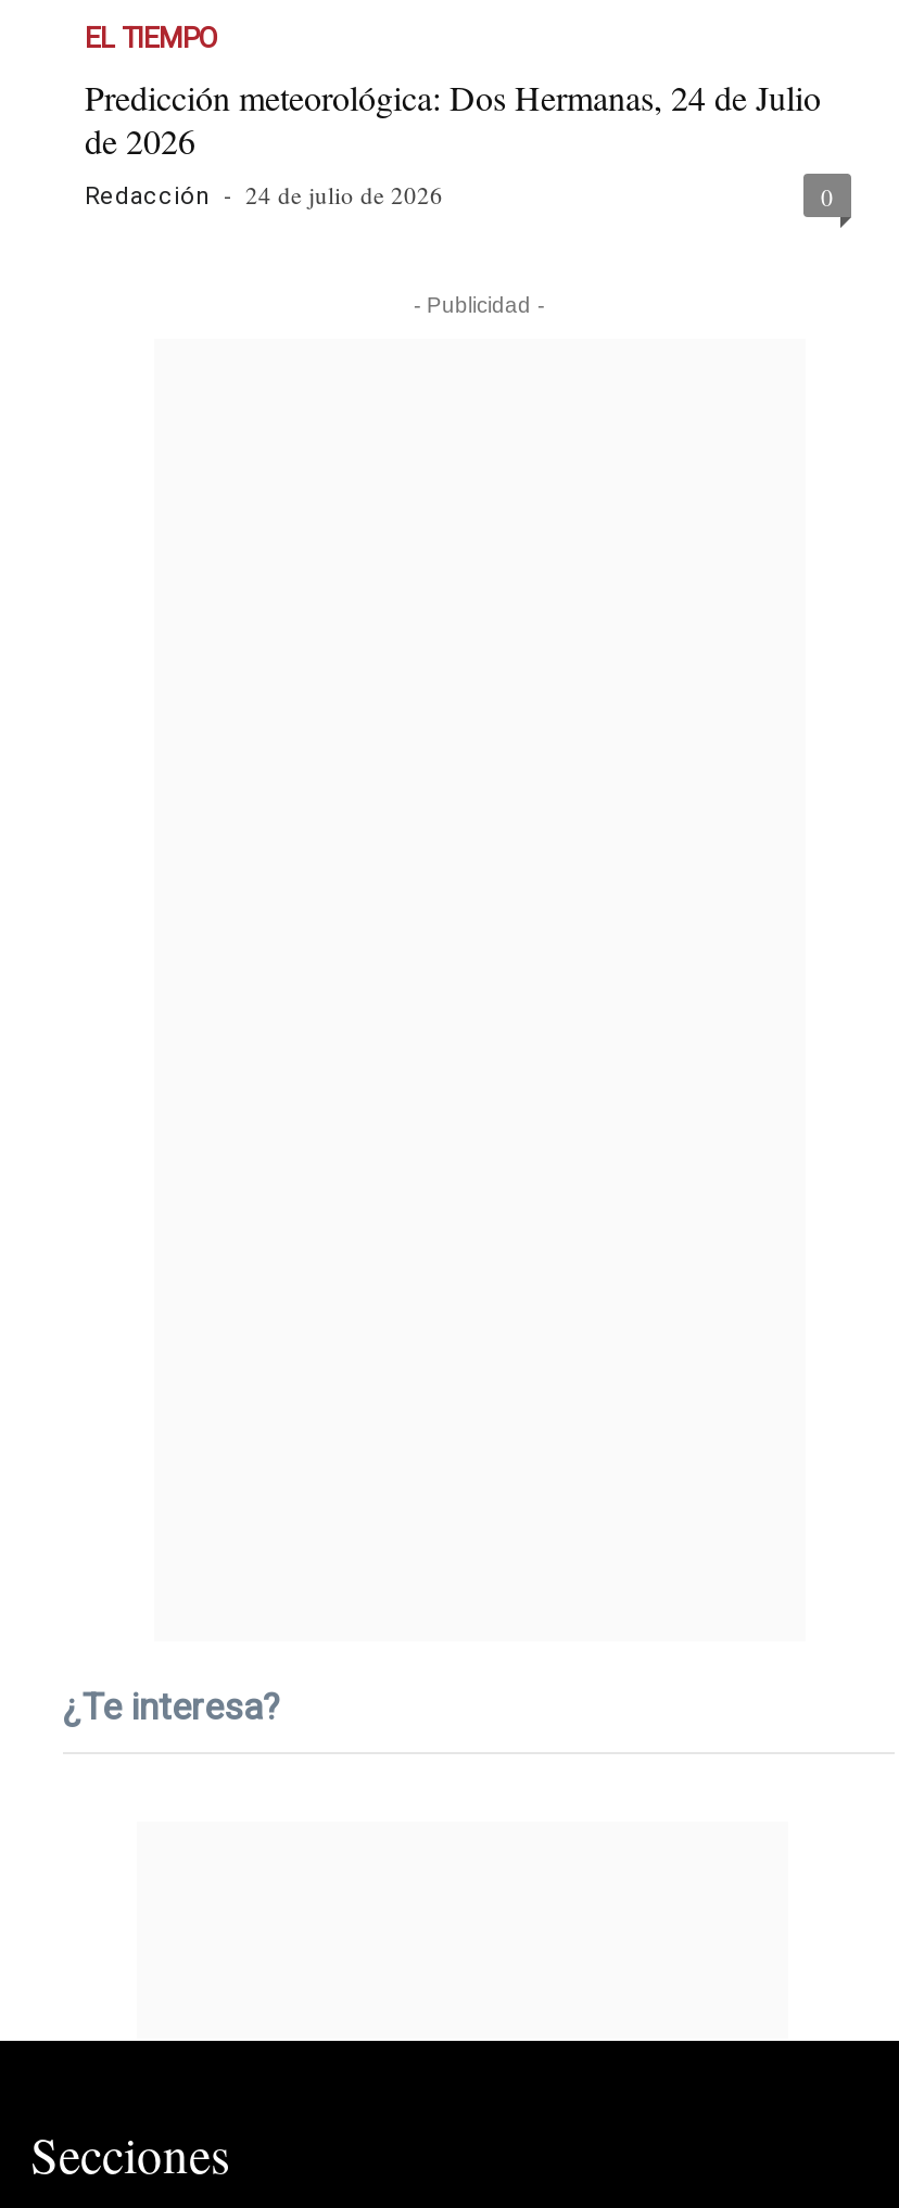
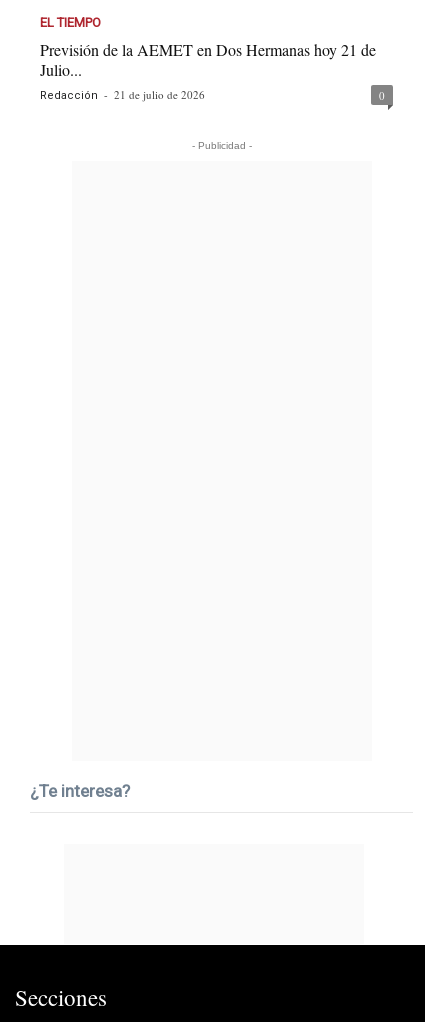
- Predicción meteorológica: Dos Hermanas, 24 de Julio
- de 2026
- Redacción - 24 de julio de 2026
+ Previsión de la AEMET en Dos Hermanas hoy 21 de
+ Julio...
+ Redacción - 21 de julio de 2026
